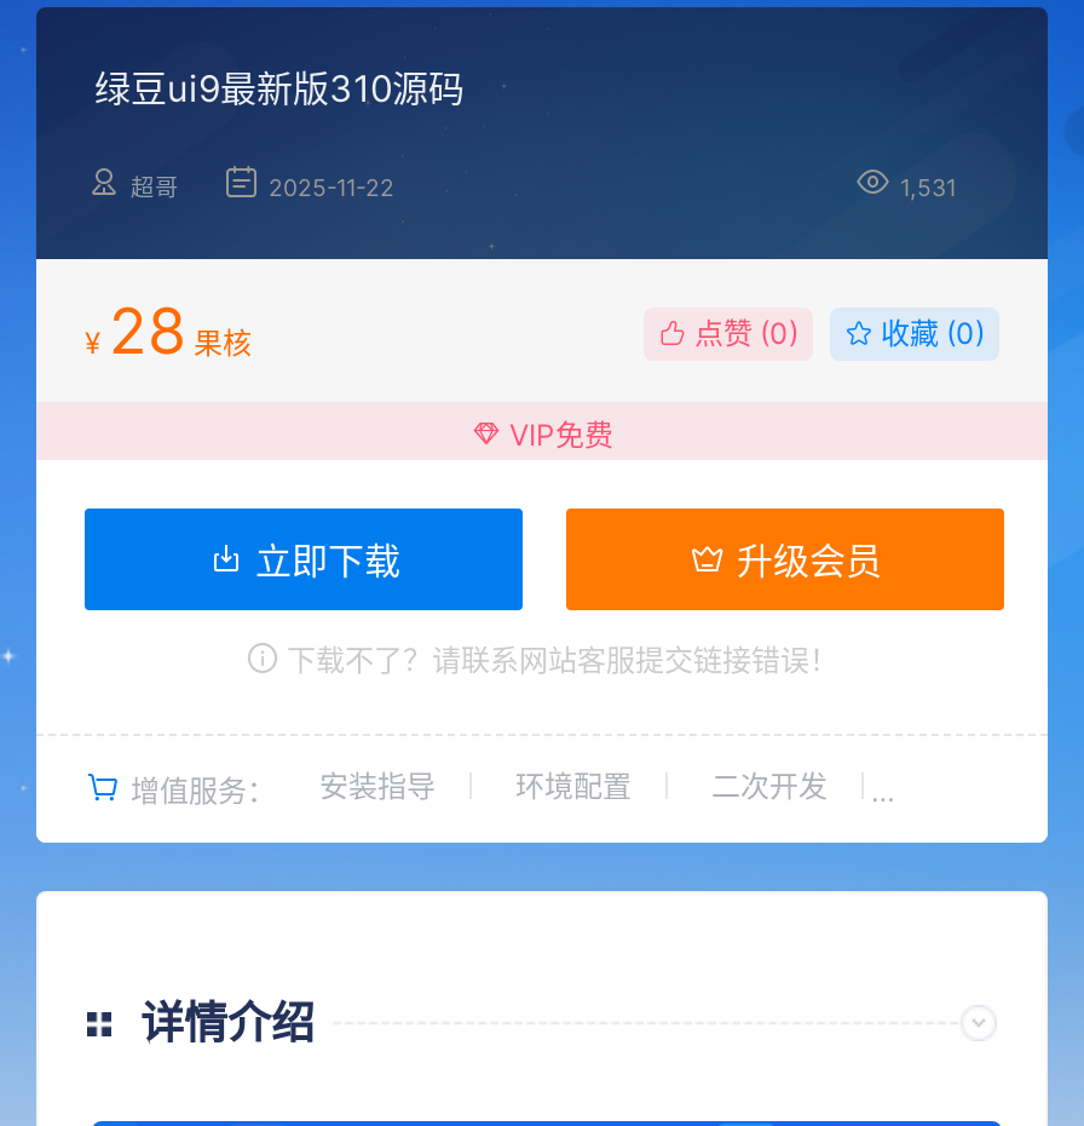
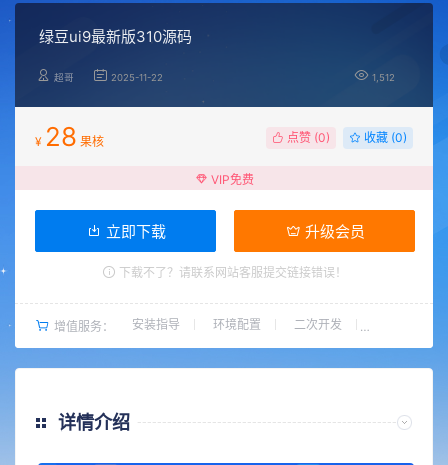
- 1,531
+ 1,512
